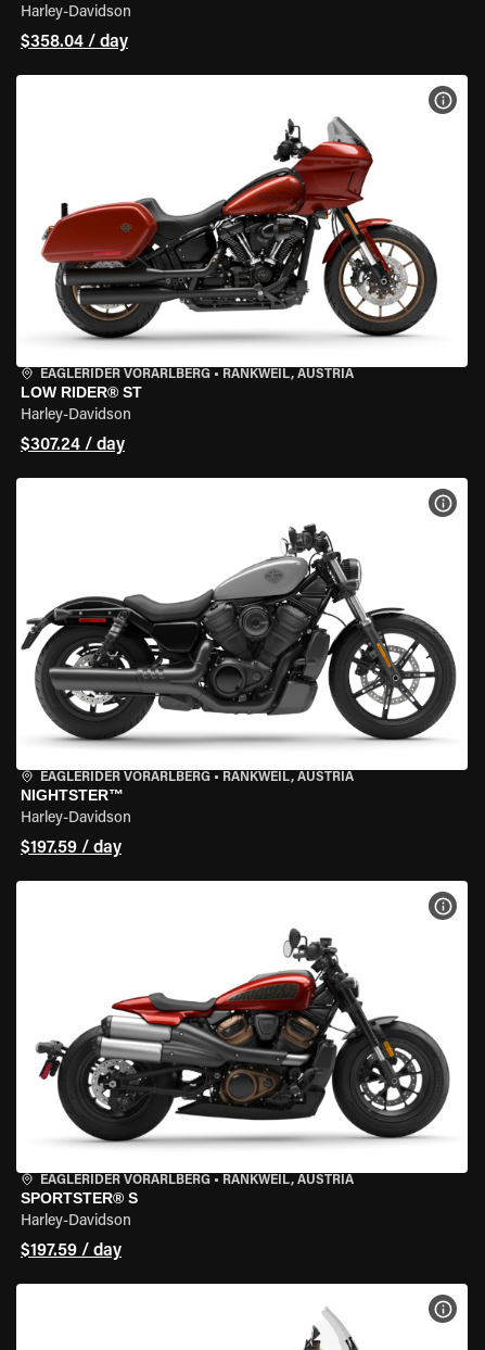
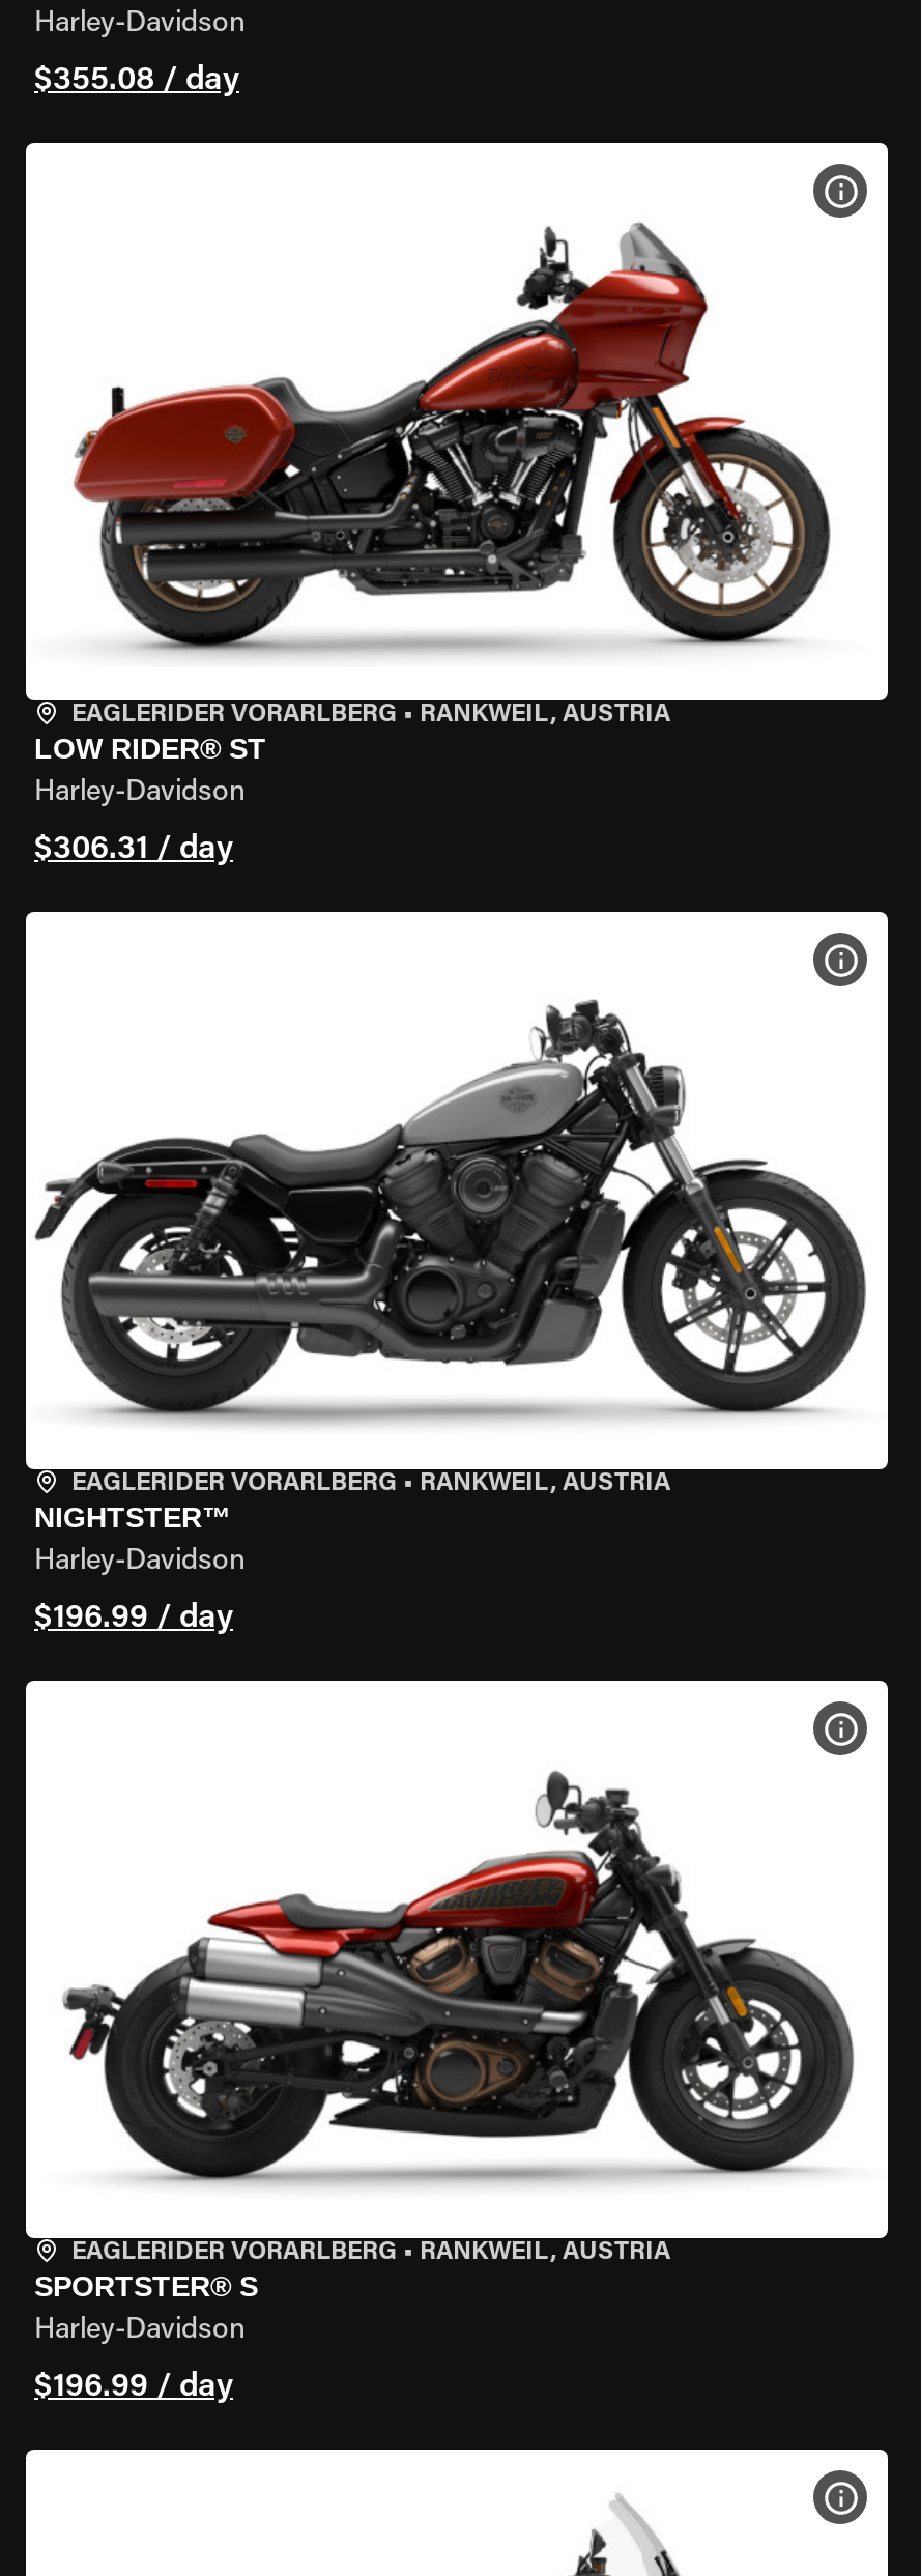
- $358.04 / day
+ $355.08 / day

- $307.24 / day
+ $306.31 / day

- $197.59 / day
+ $196.99 / day

- $197.59 / day
+ $196.99 / day
